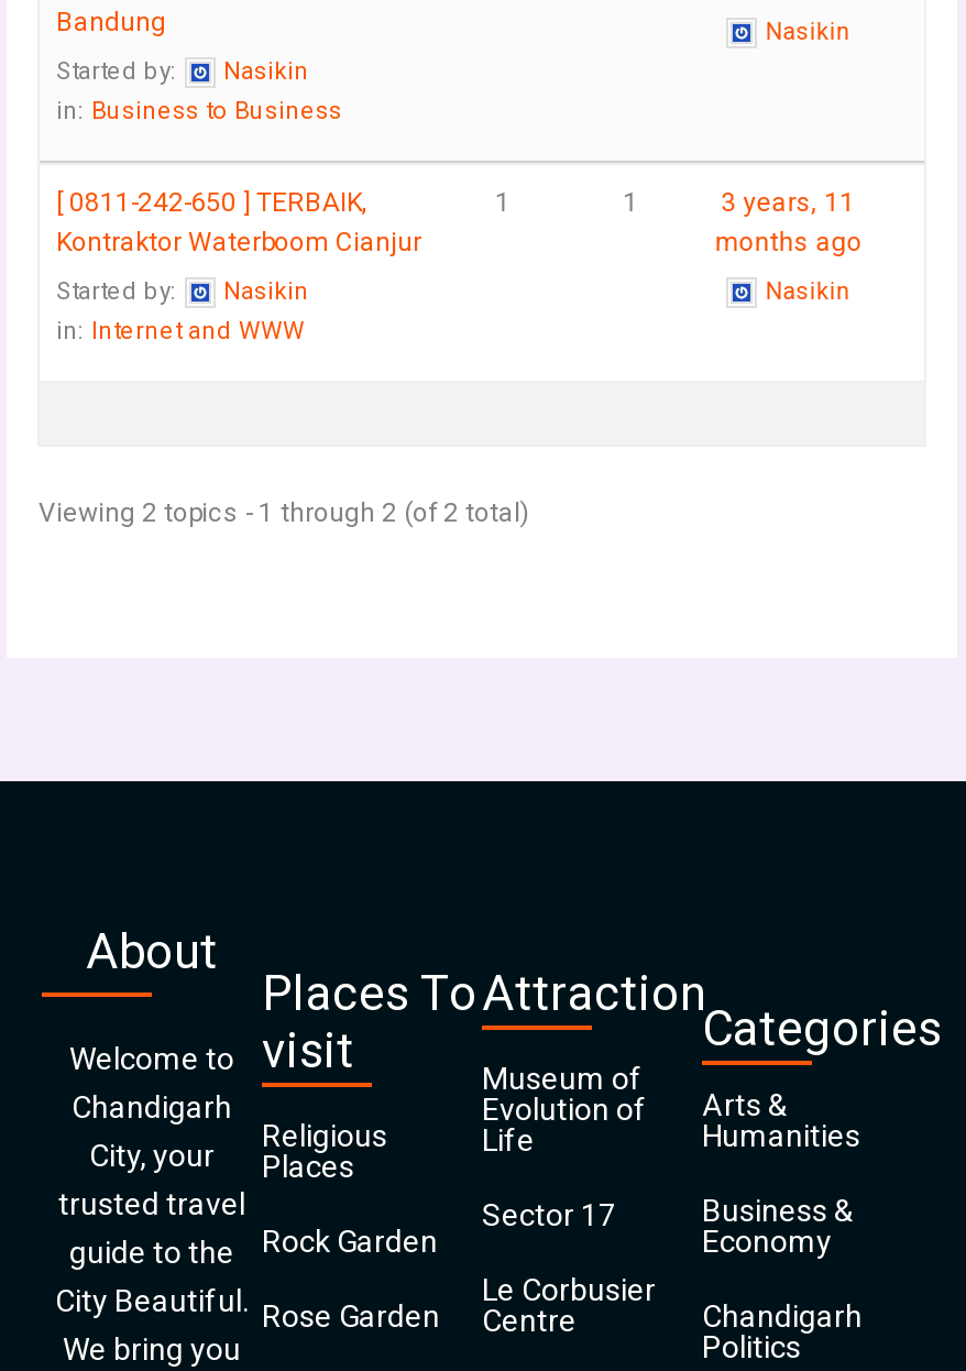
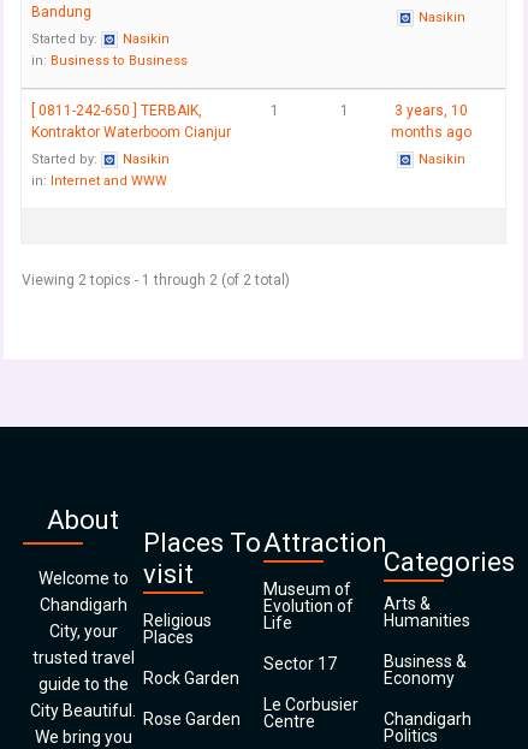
- 3 years, 11
+ 3 years, 10
